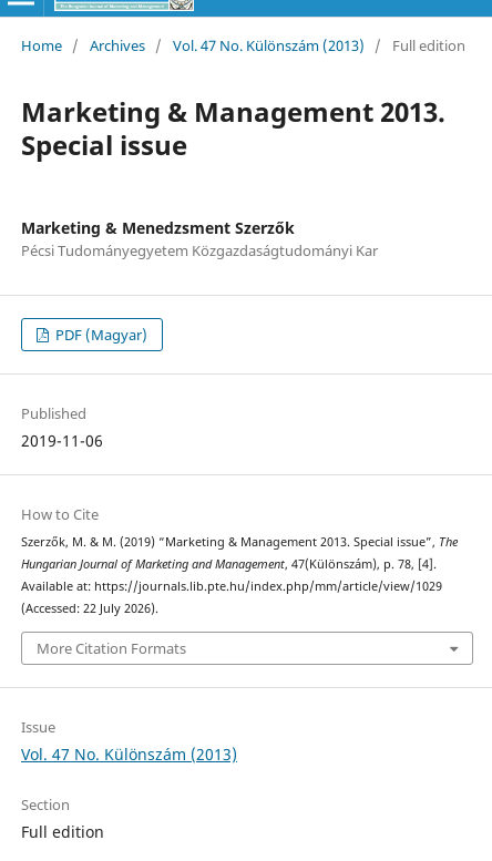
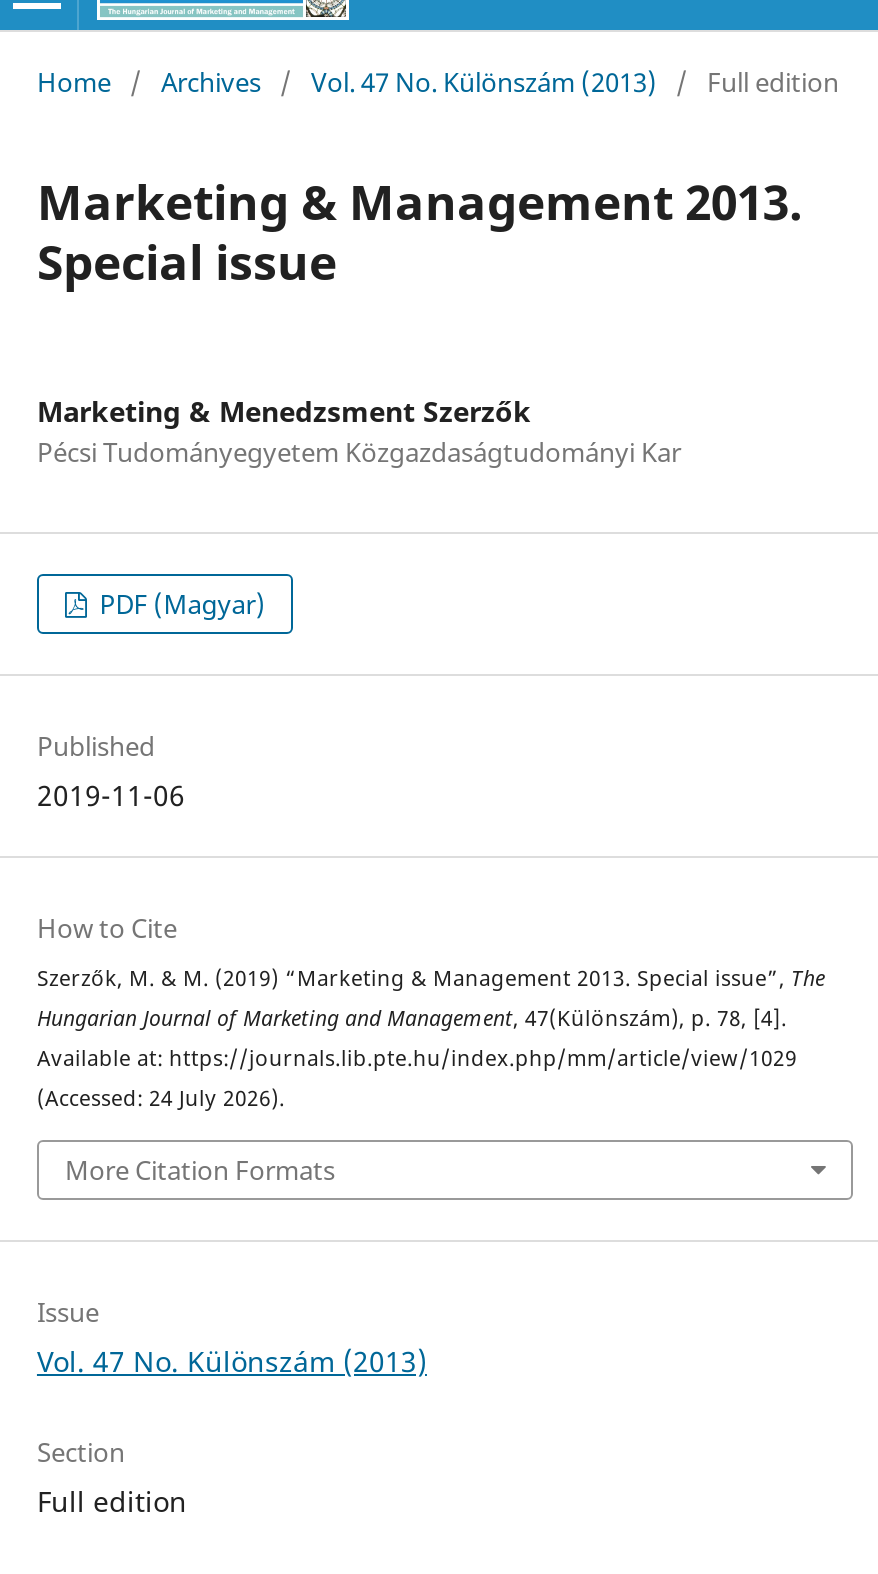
- (Accessed: 22 July 2026).
+ (Accessed: 24 July 2026).
